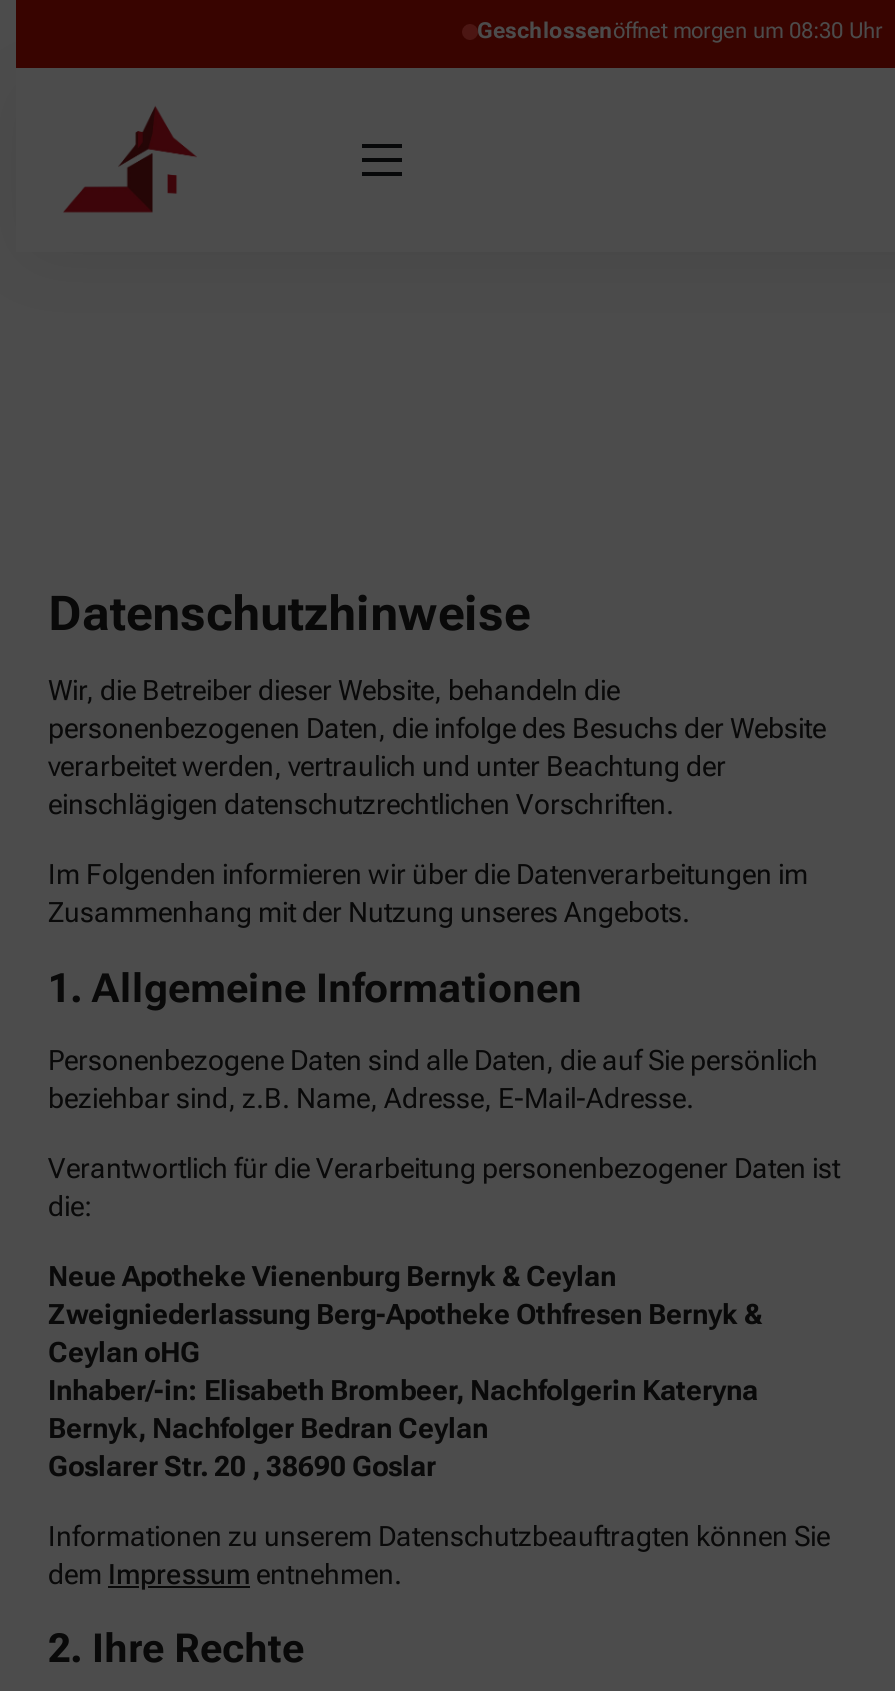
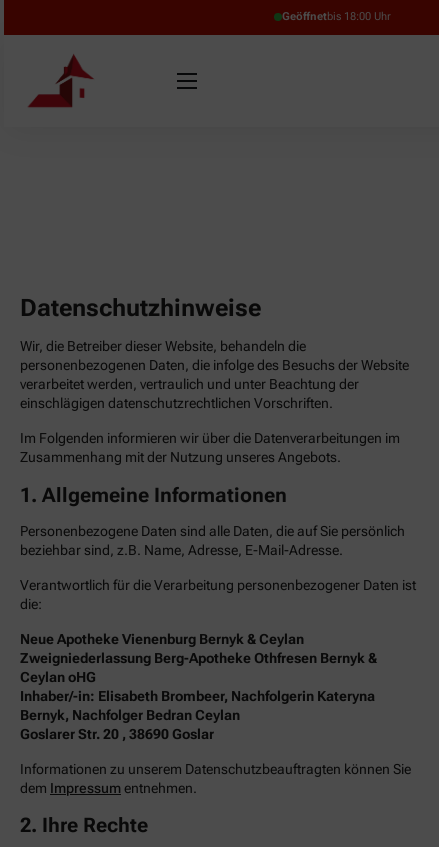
- Geschlossenöffnet morgen um 08:30 Uhr
+ Geöffnetbis 18:00 Uhr
